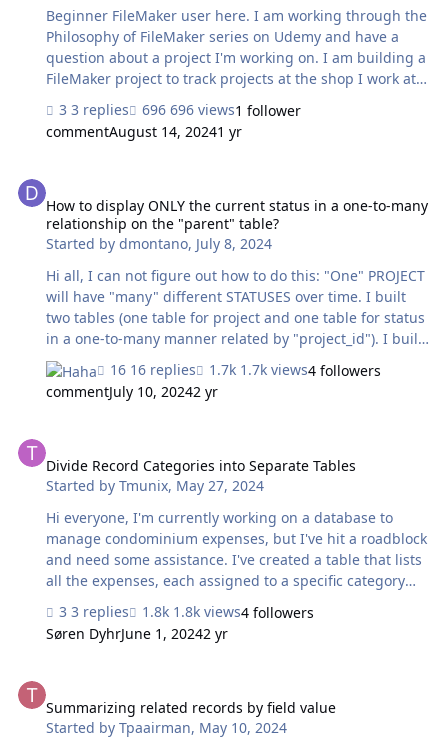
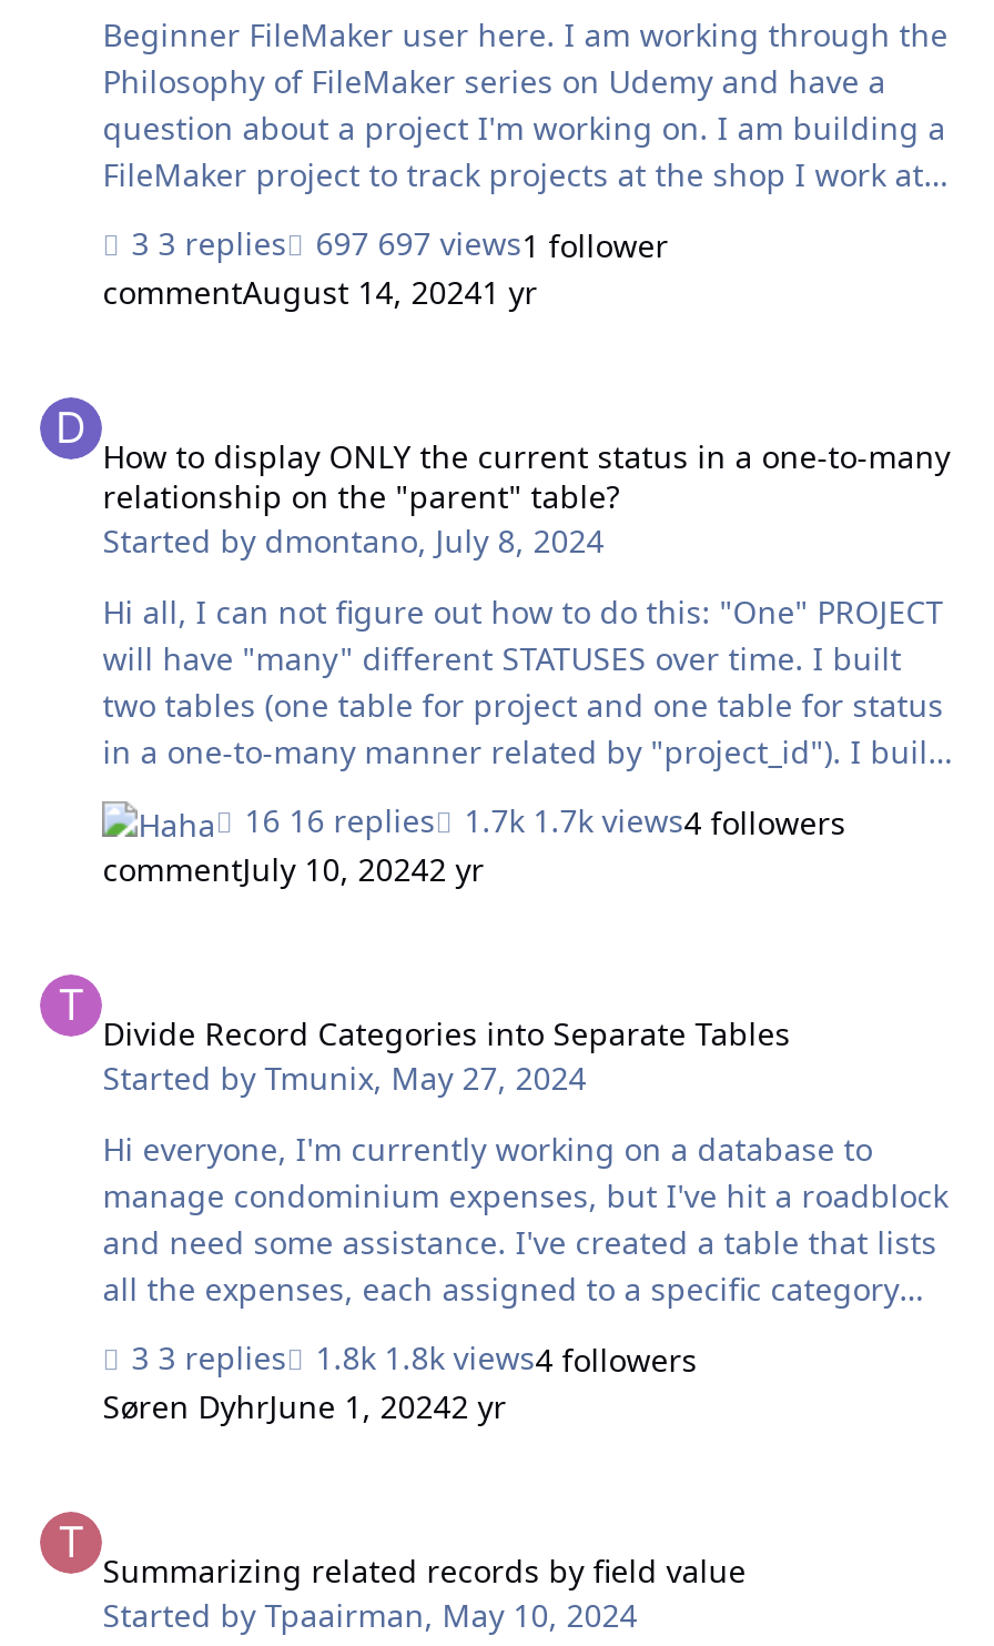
- 696 views1 follower
+ 697 views1 follower
